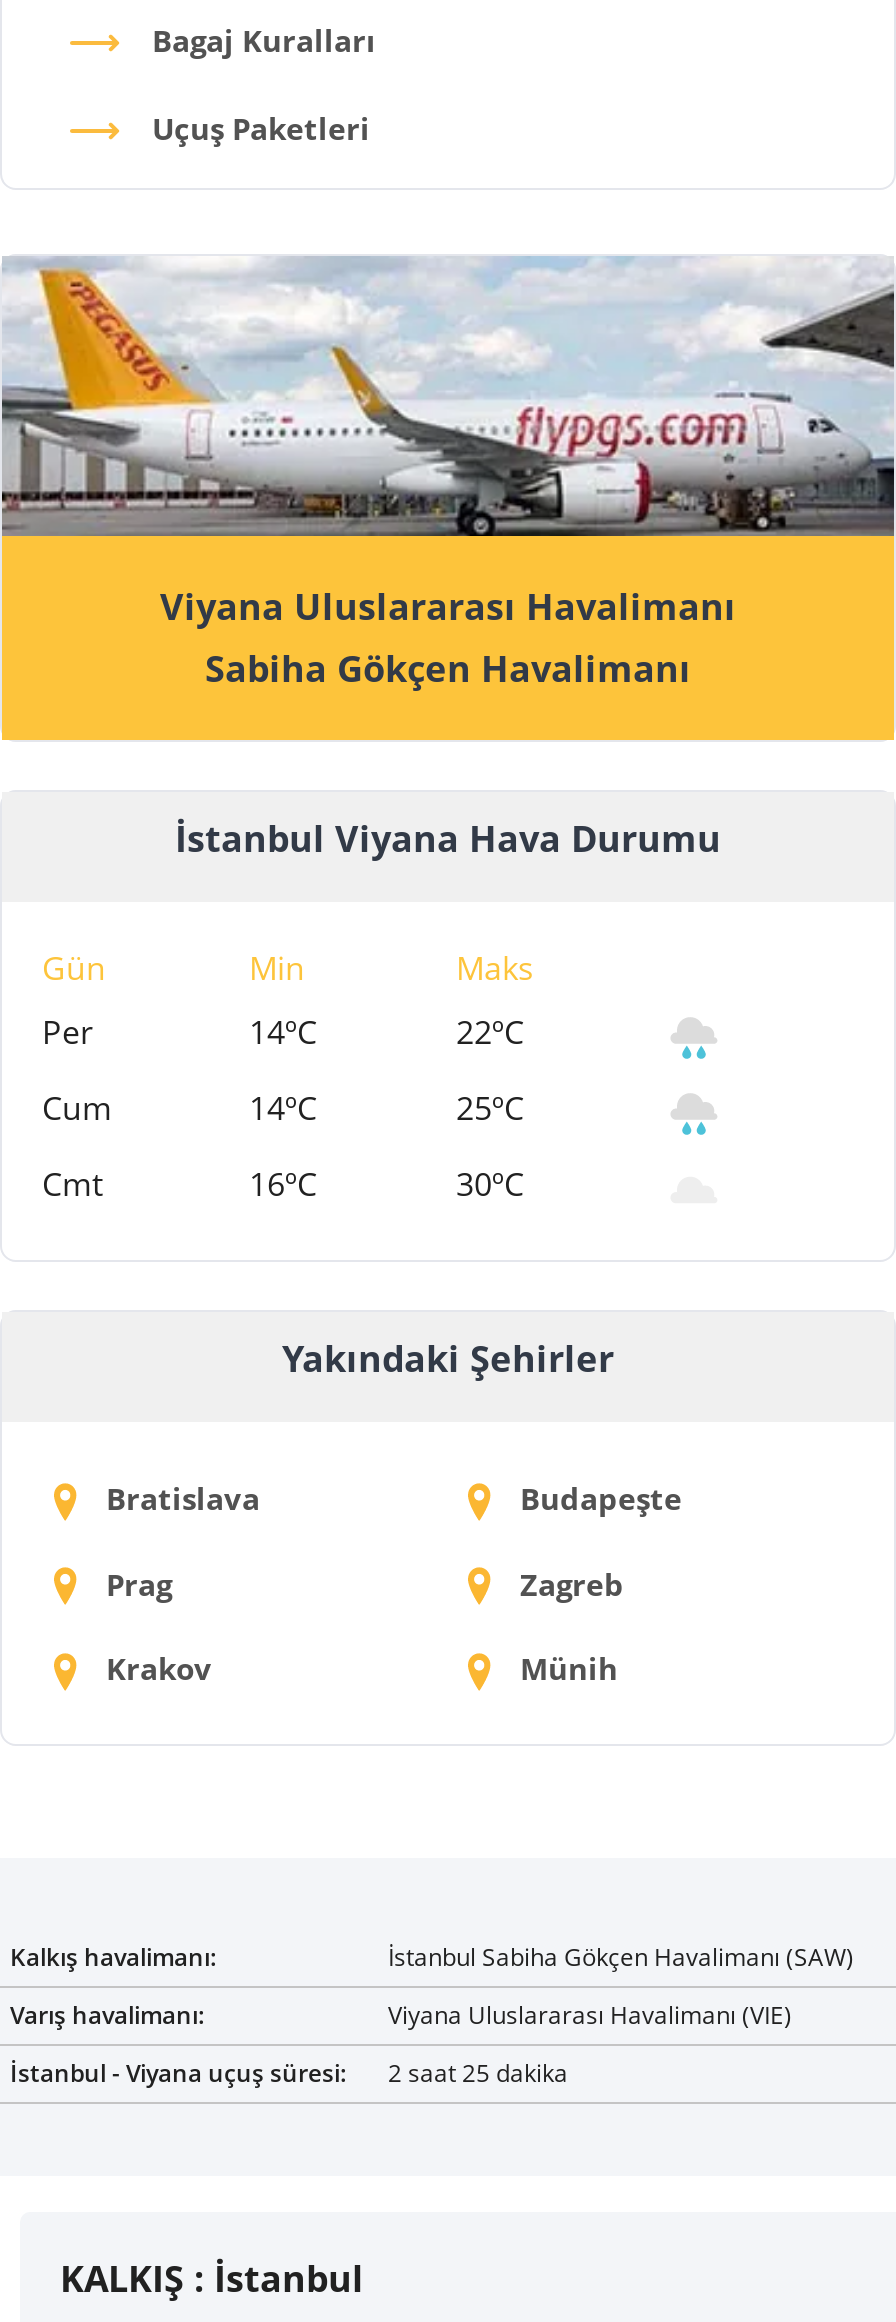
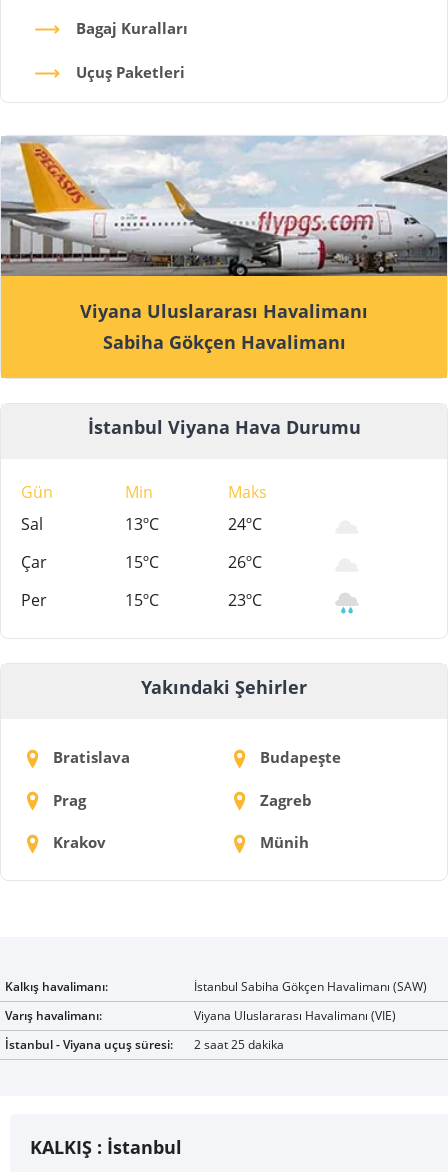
+ Sal
+ 13ºC
+ 24ºC
+ Çar
+ 15ºC
+ 26ºC

- 14ºC
- 22ºC
- Cum
- 14ºC
- 25ºC
- Cmt
- 16ºC
- 30ºC
+ 15ºC
+ 23ºC

moved down: Per
